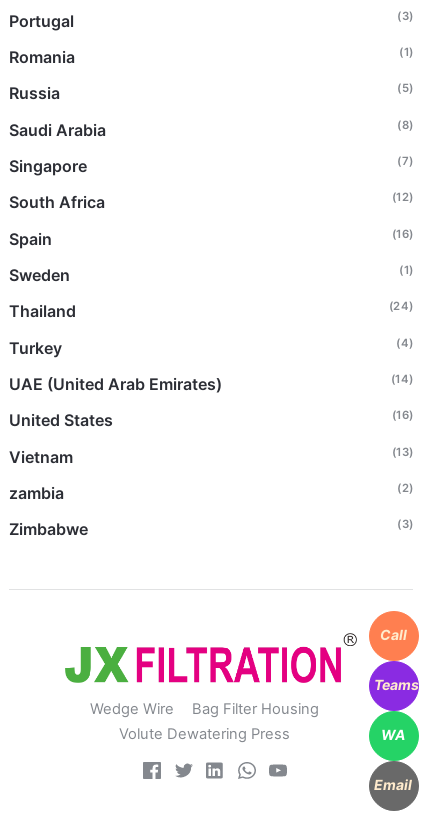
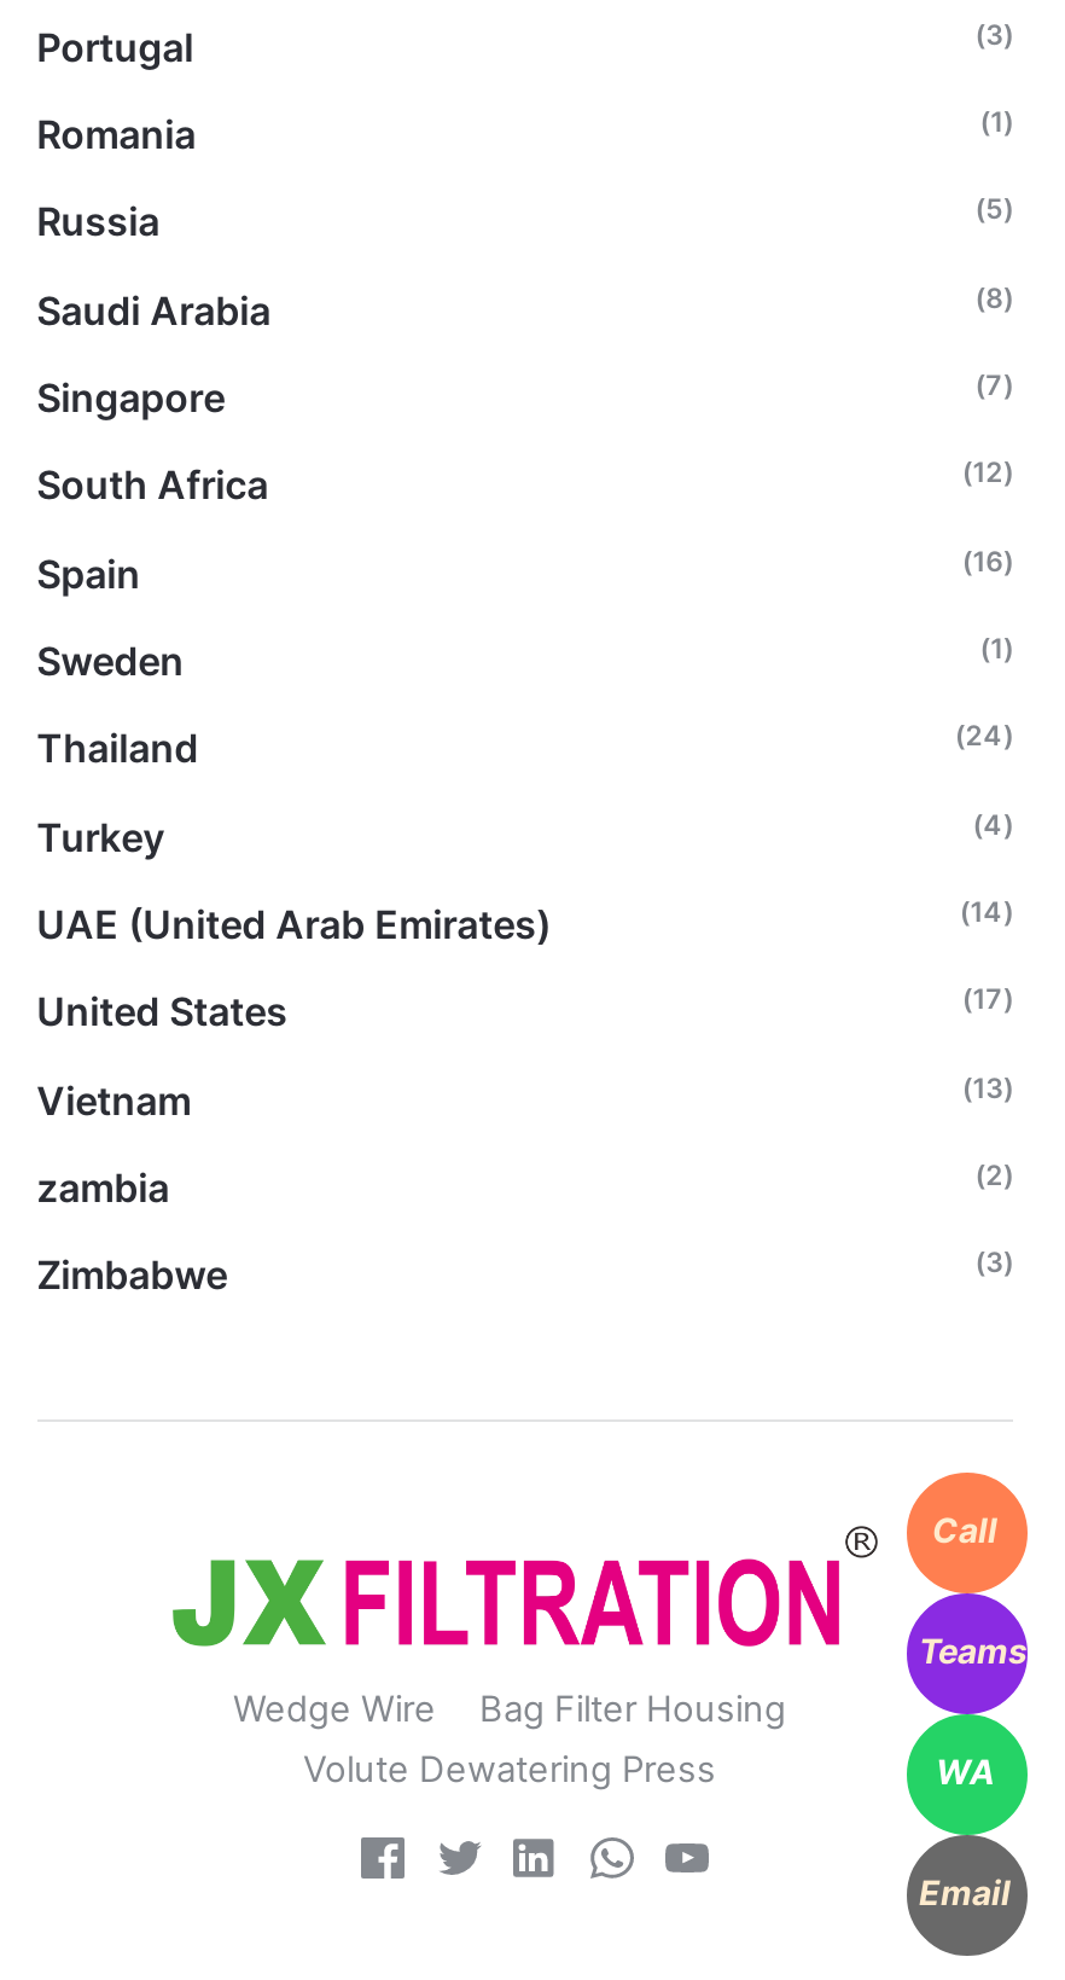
- (16)
+ (17)
